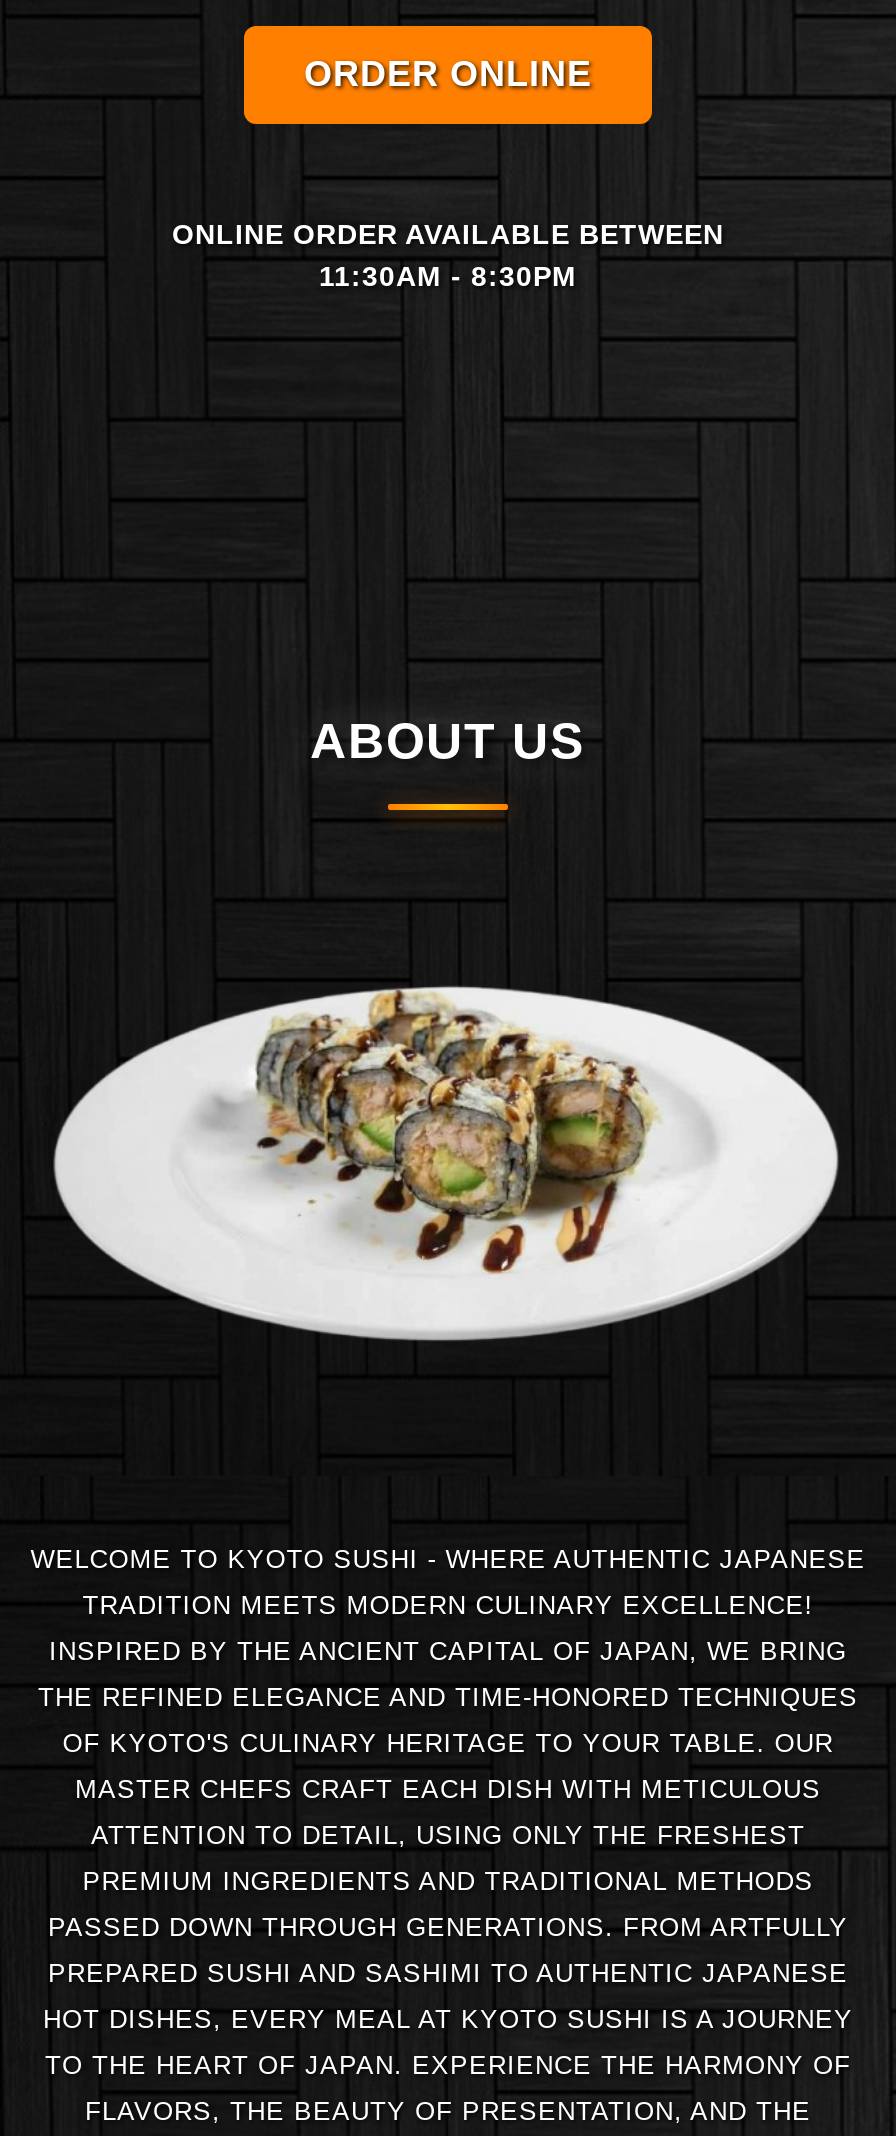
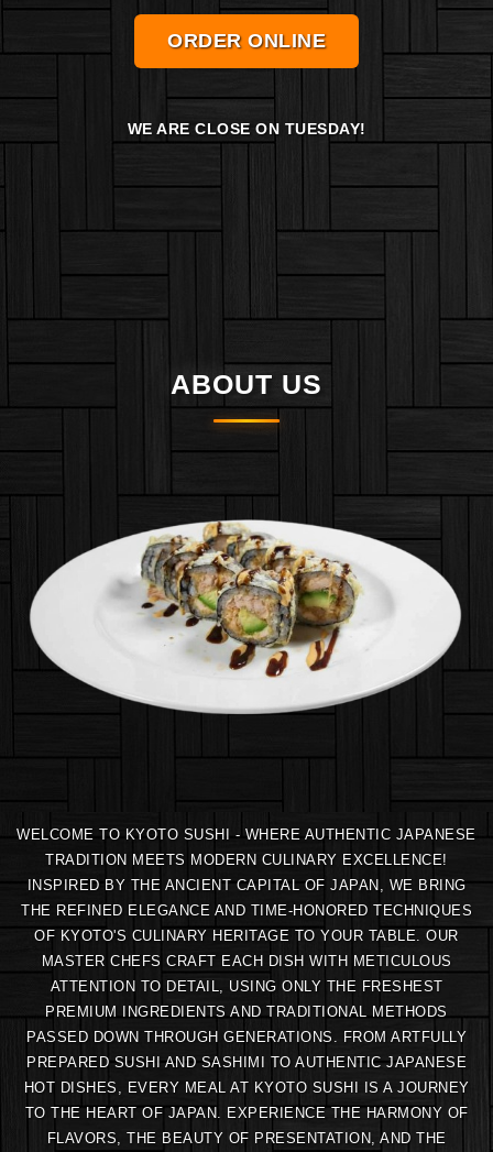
- ONLINE ORDER AVAILABLE BETWEEN
- 11:30AM - 8:30PM
+ WE ARE CLOSE ON TUESDAY!
